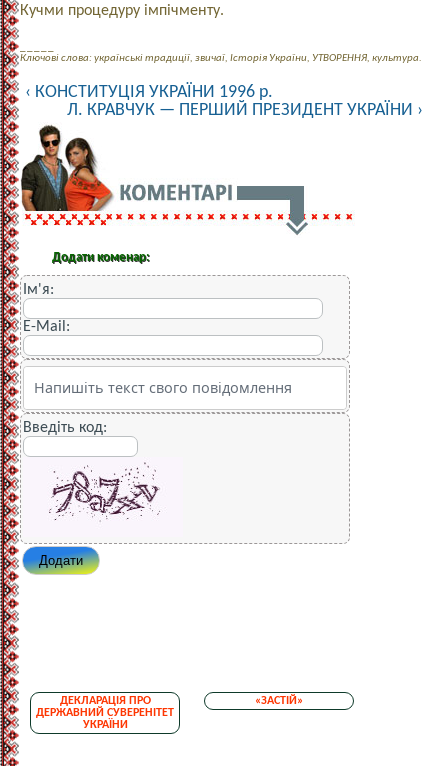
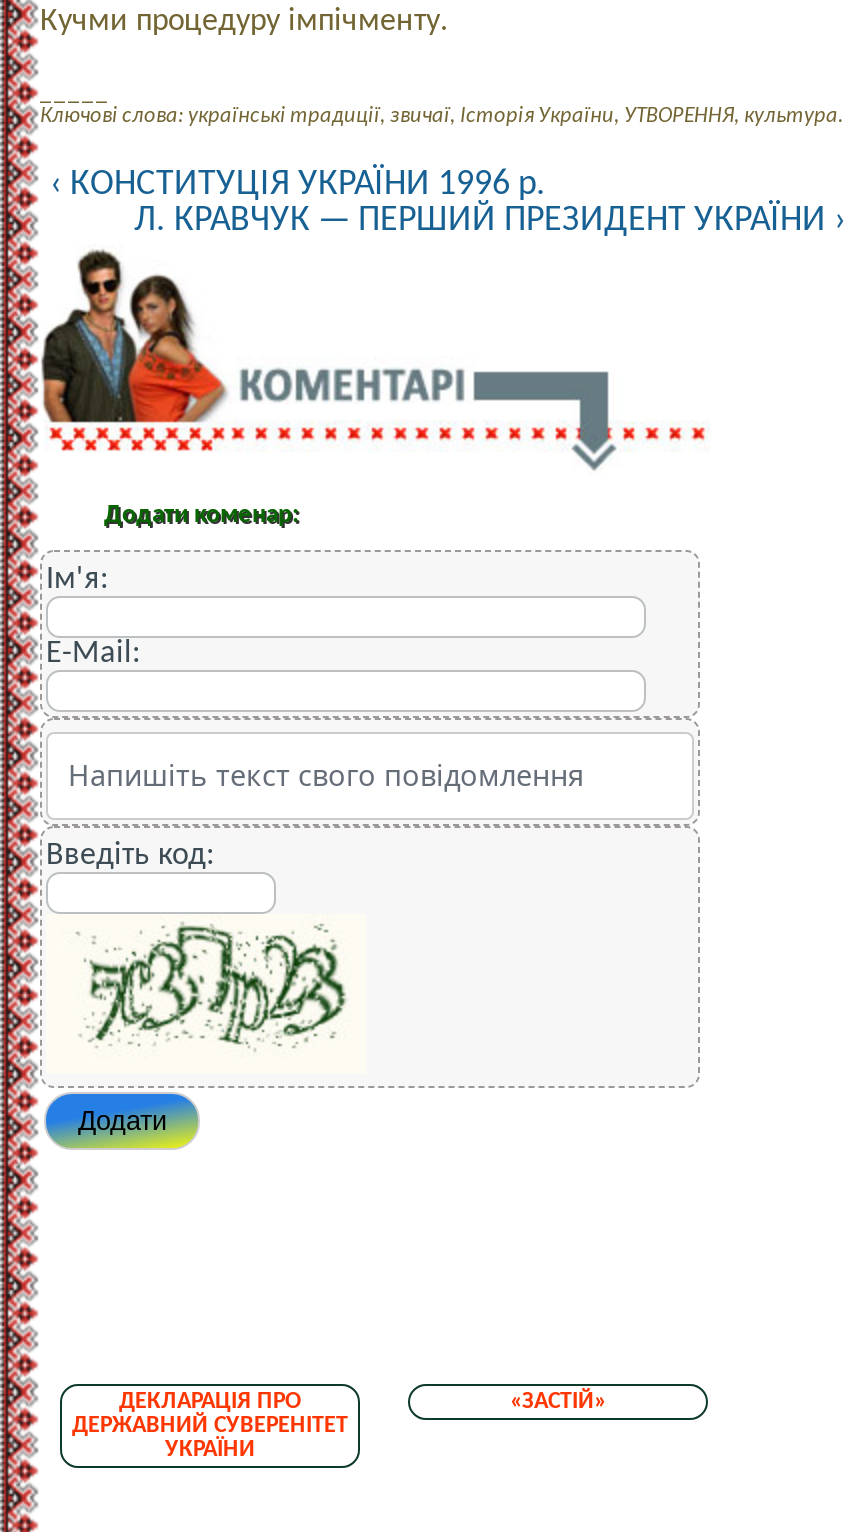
- [image]
+ [image]
